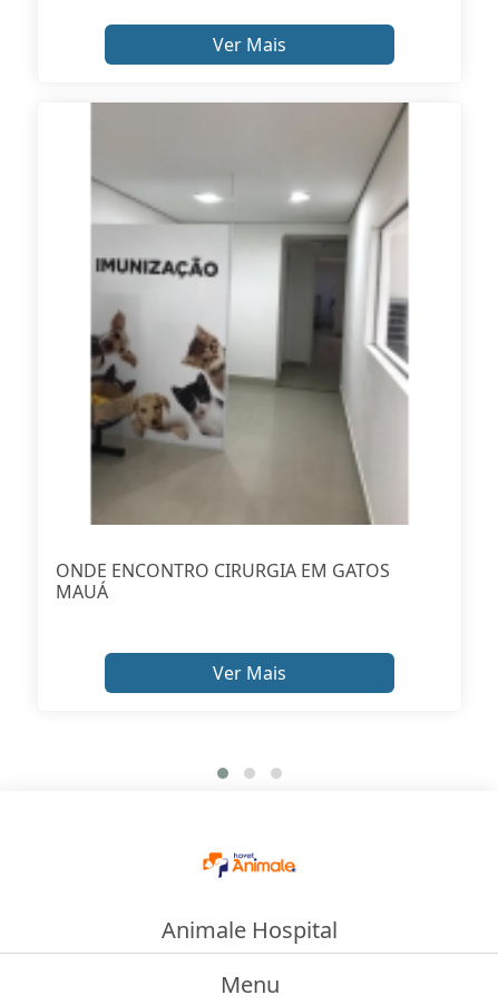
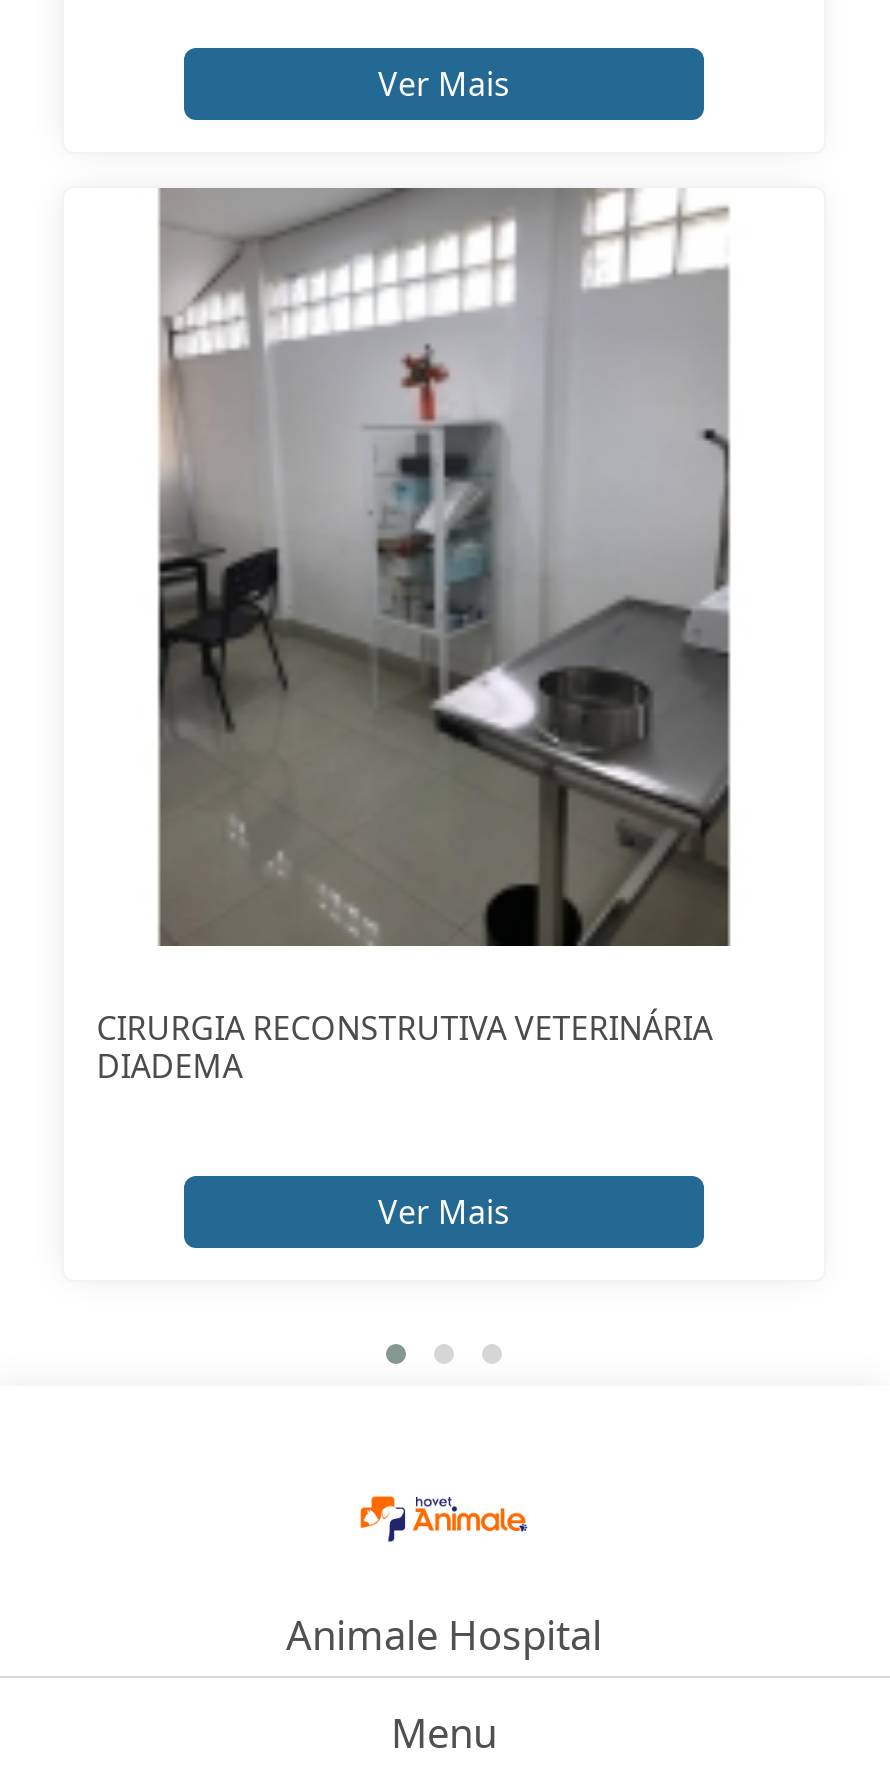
- [image]
- ONDE ENCONTRO CIRURGIA EM GATOS
- MAUÁ
+ [image]
+ CIRURGIA RECONSTRUTIVA VETERINÁRIA
+ DIADEMA
